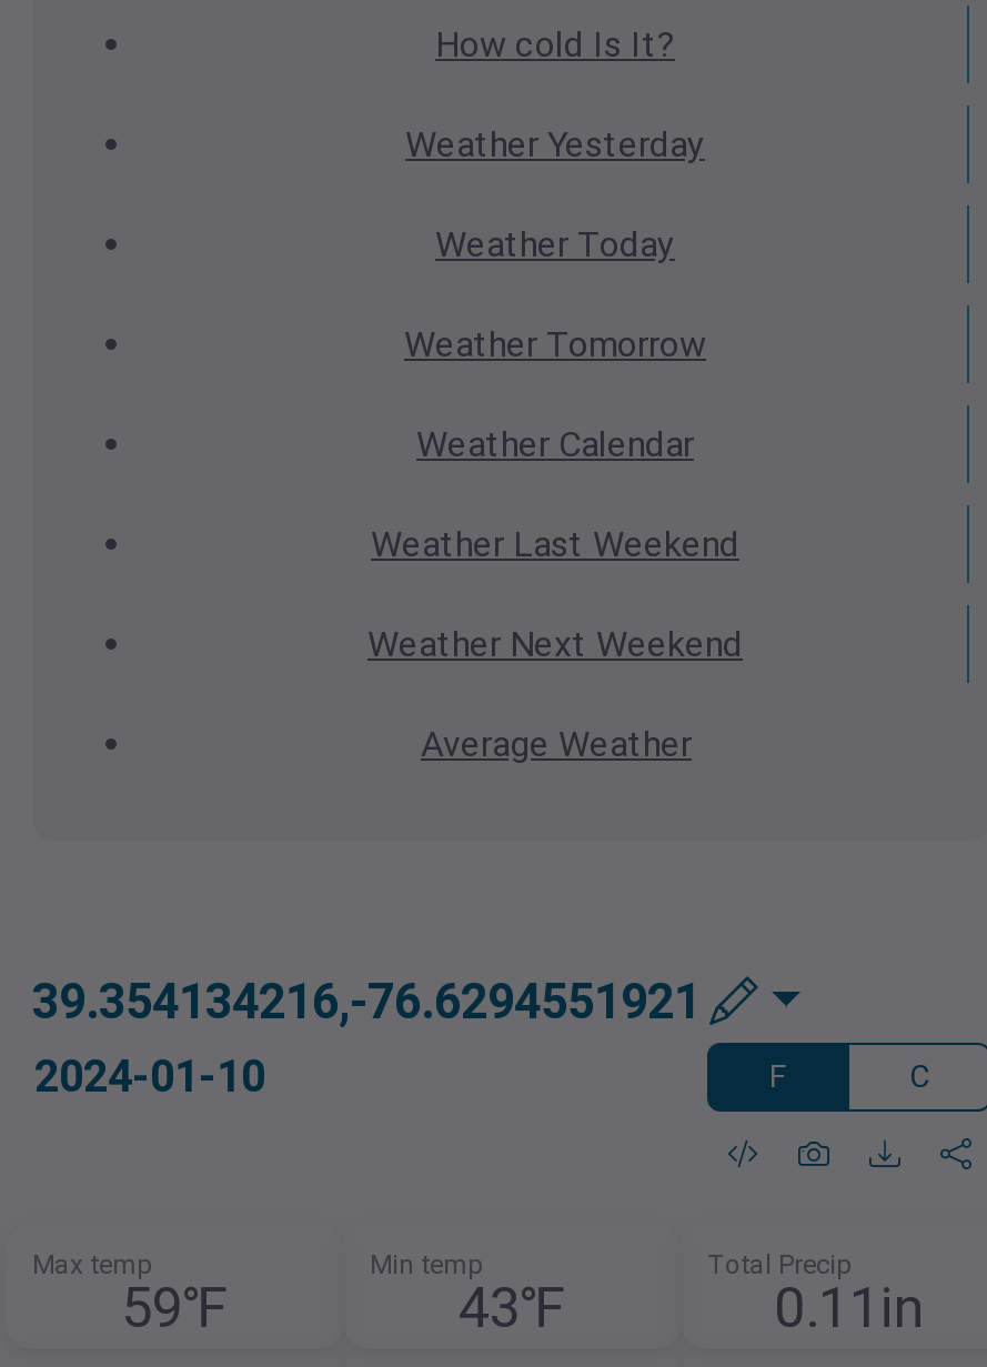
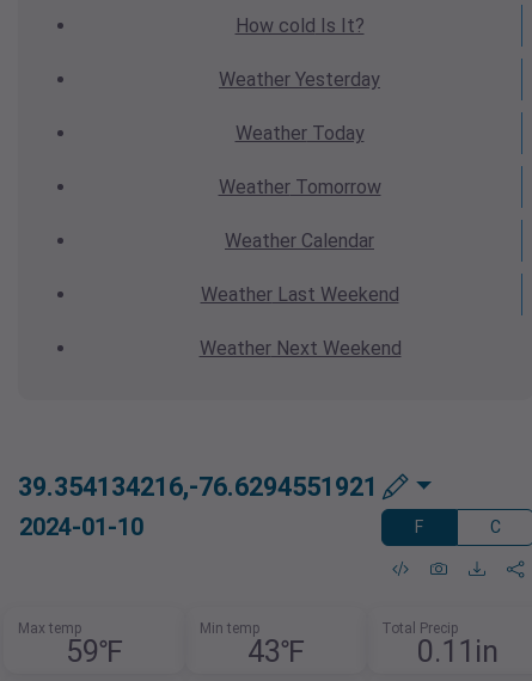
- Average Weather
